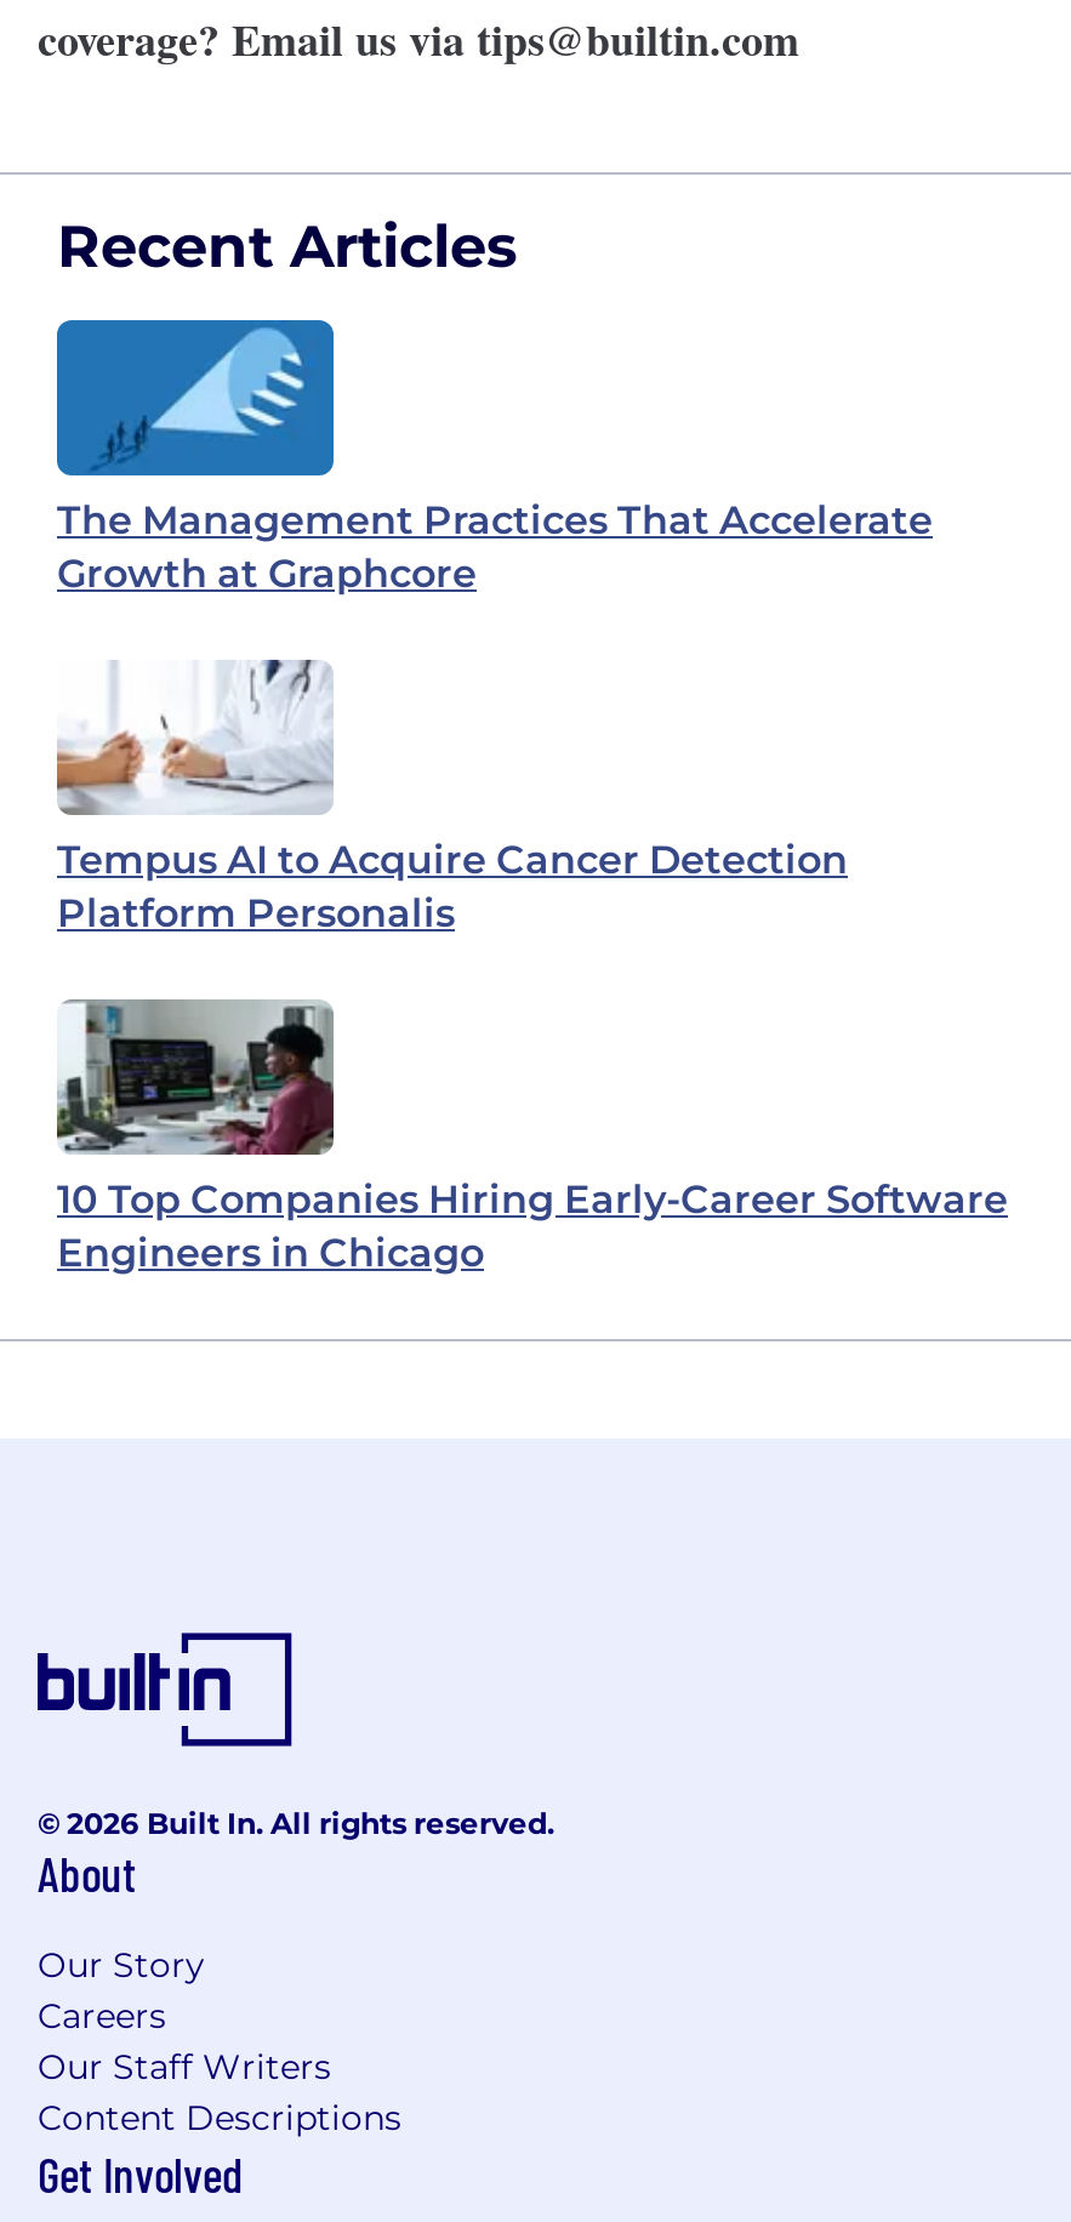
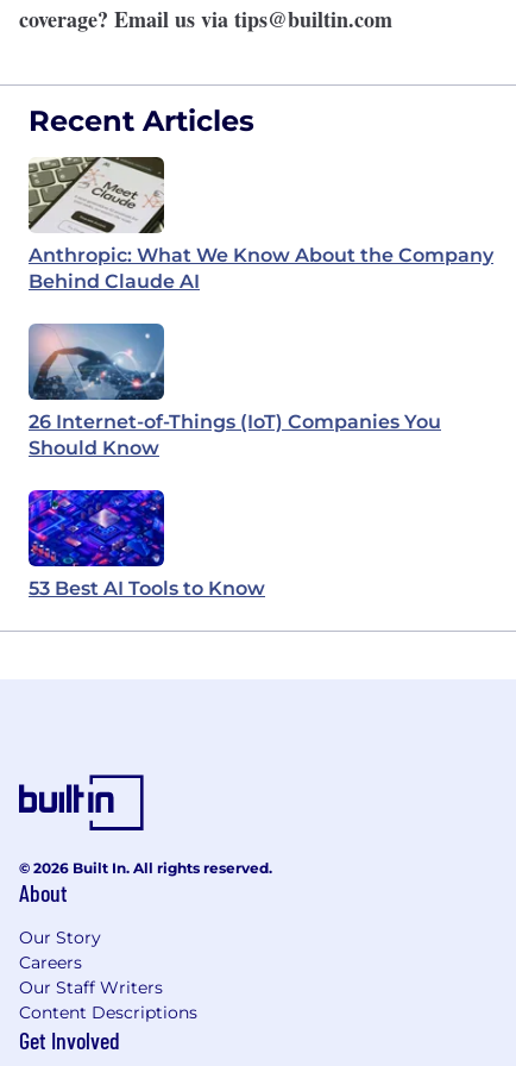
- [image]
- The Management Practices That Accelerate
- Growth at Graphcore
+ [image]
+ Anthropic: What We Know About the Company
+ Behind Claude AI

- [image]
- Tempus AI to Acquire Cancer Detection
- Platform Personalis
+ [image]
+ 26 Internet-of-Things (IoT) Companies You
+ Should Know

- [image]
- 10 Top Companies Hiring Early-Career Software
- Engineers in Chicago
+ [image]
+ 53 Best AI Tools to Know
